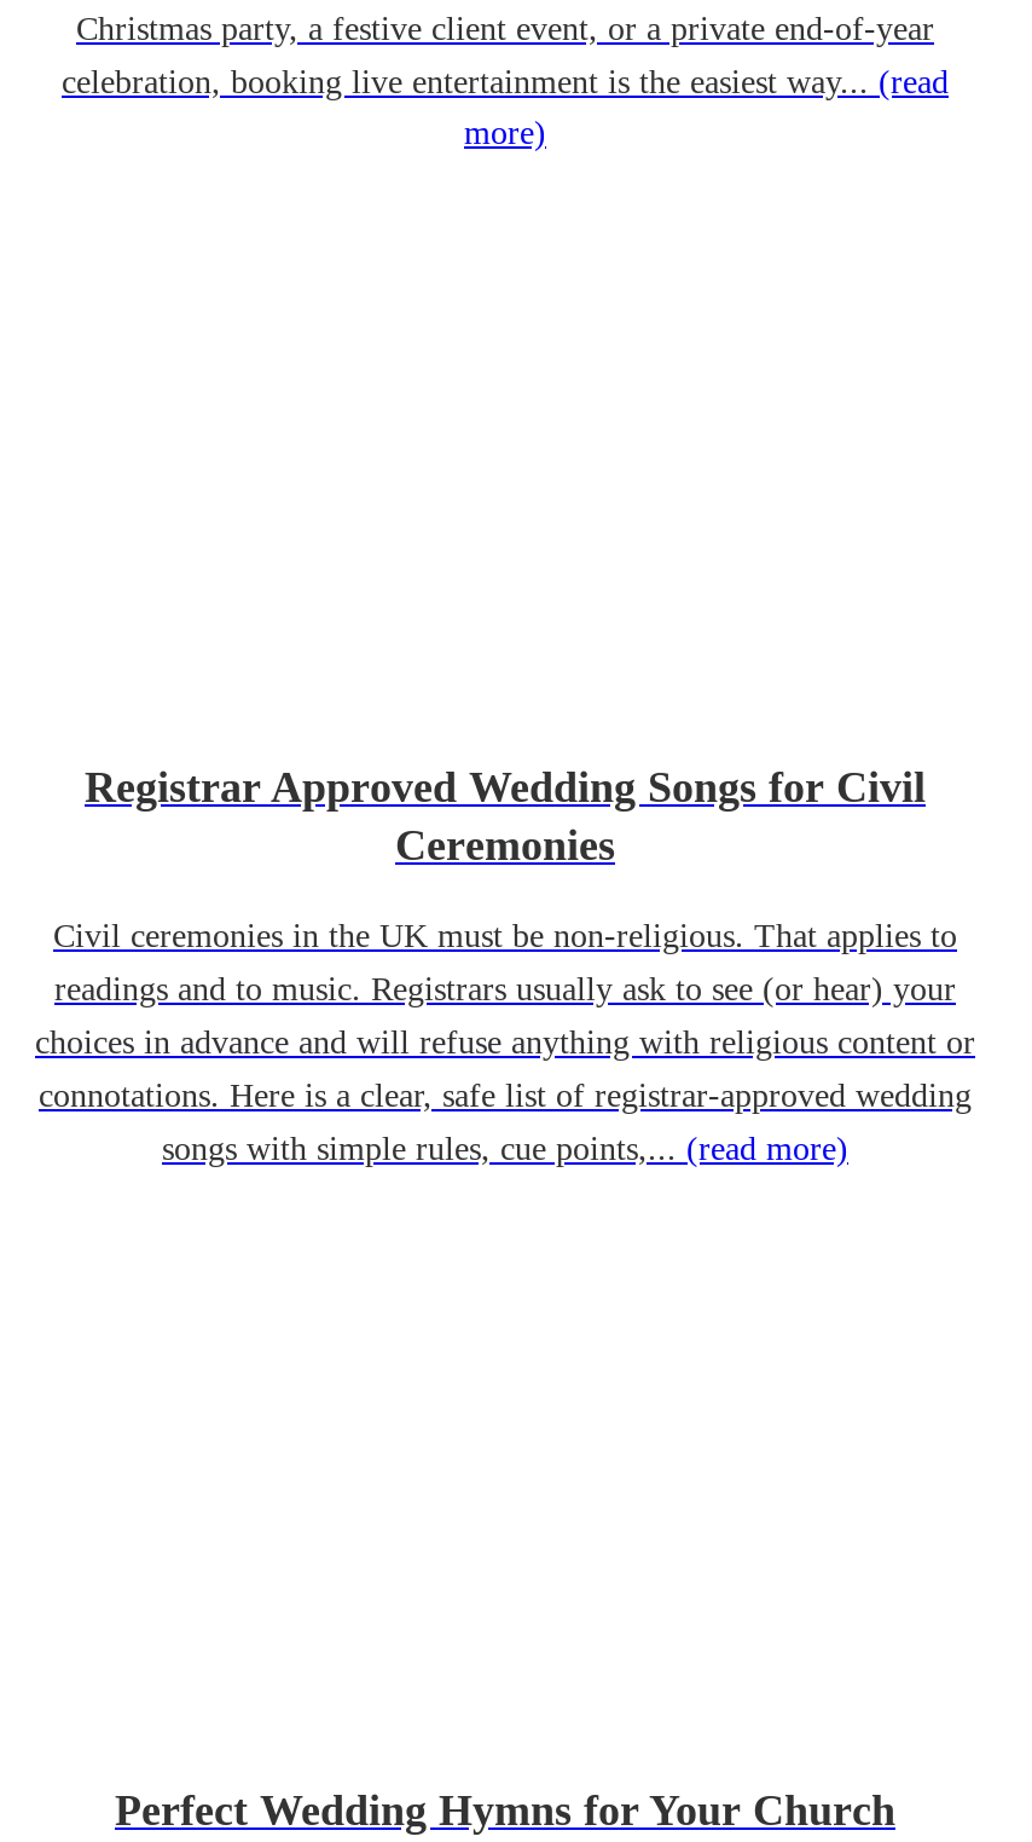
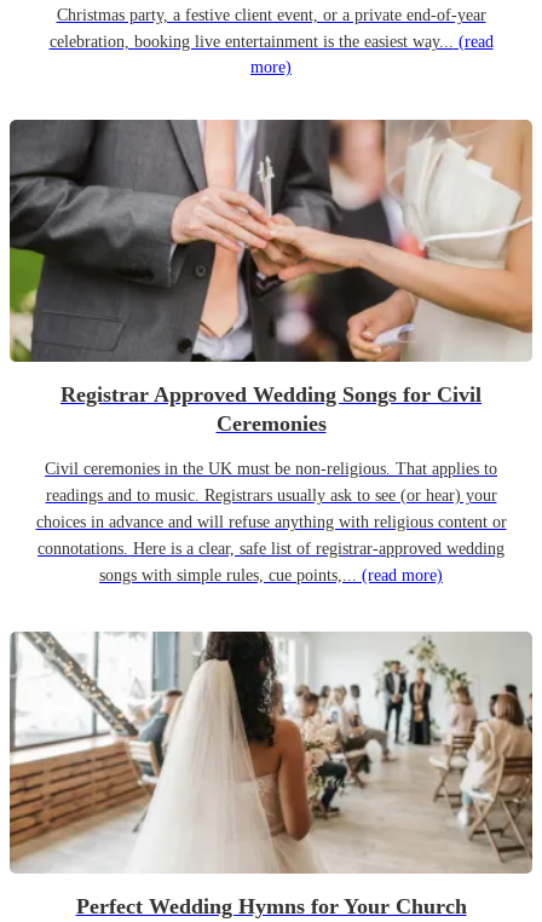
+ [image]

+ [image]
